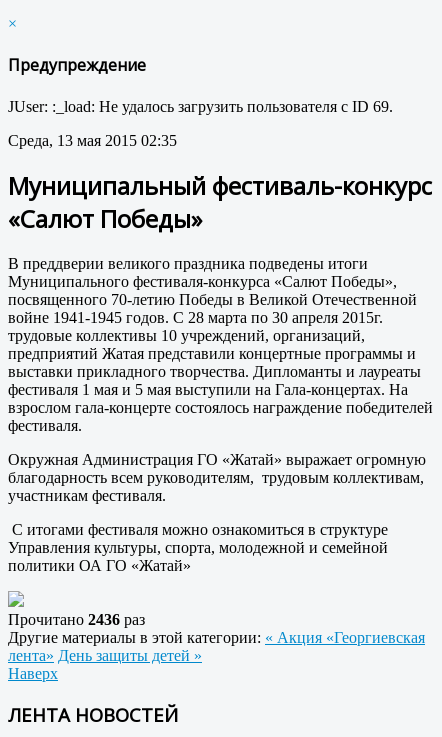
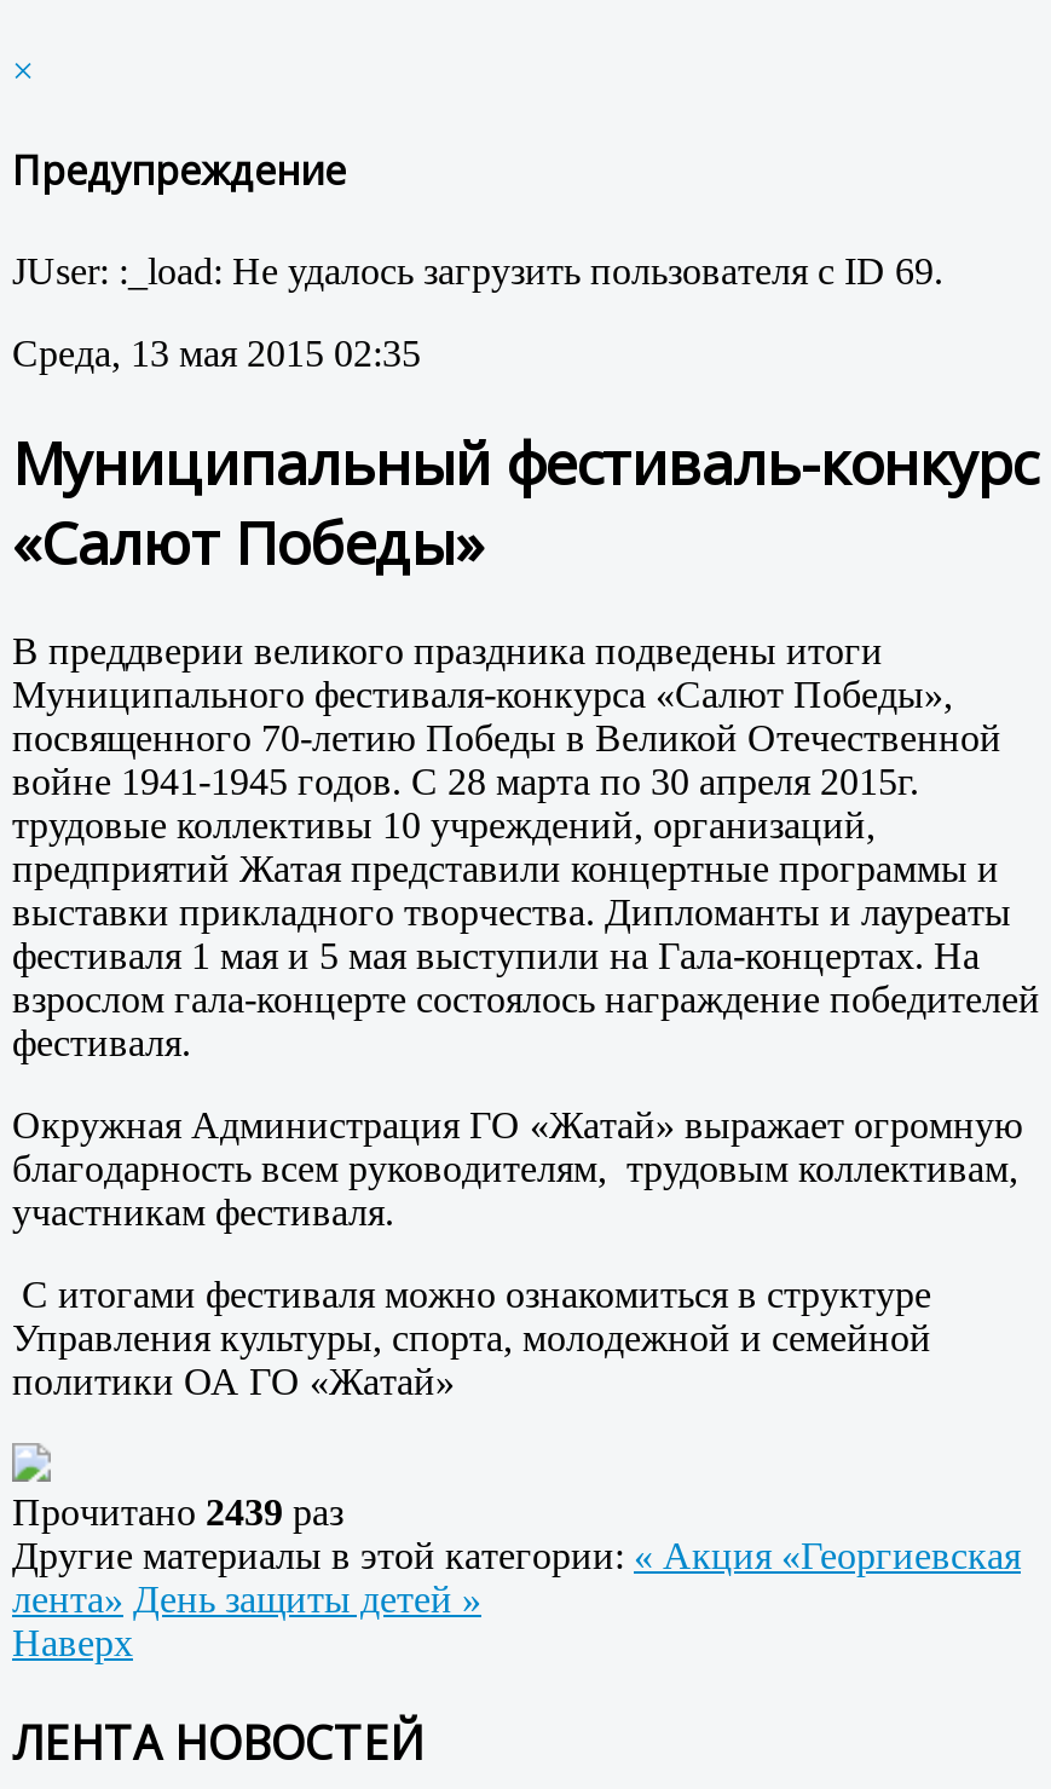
- Прочитано 2436 раз
+ Прочитано 2439 раз
